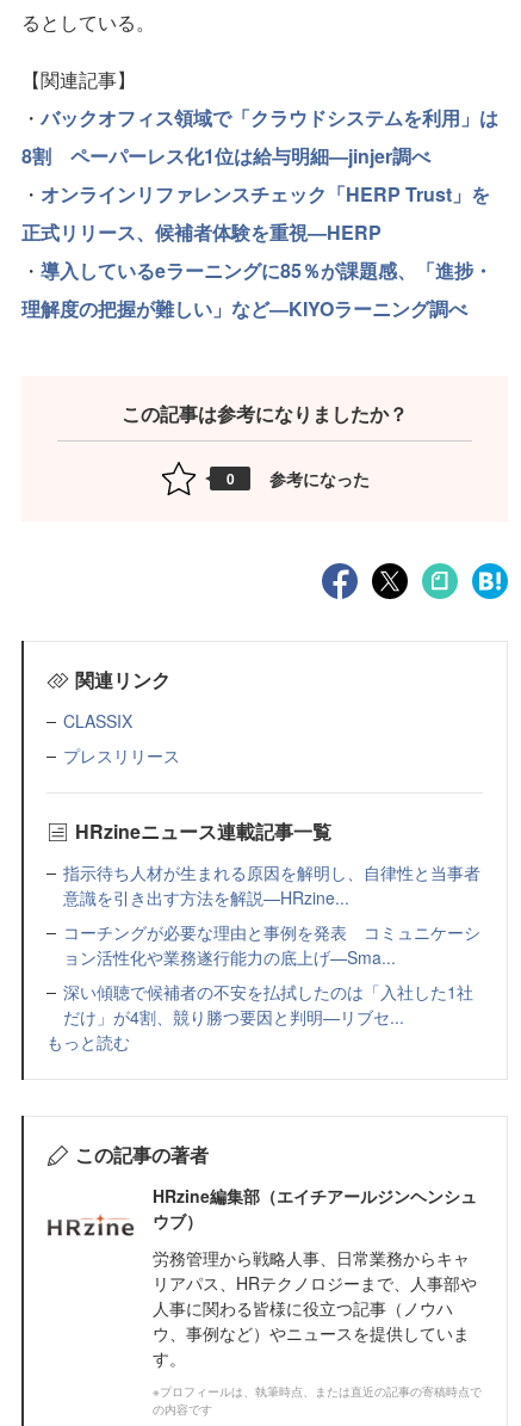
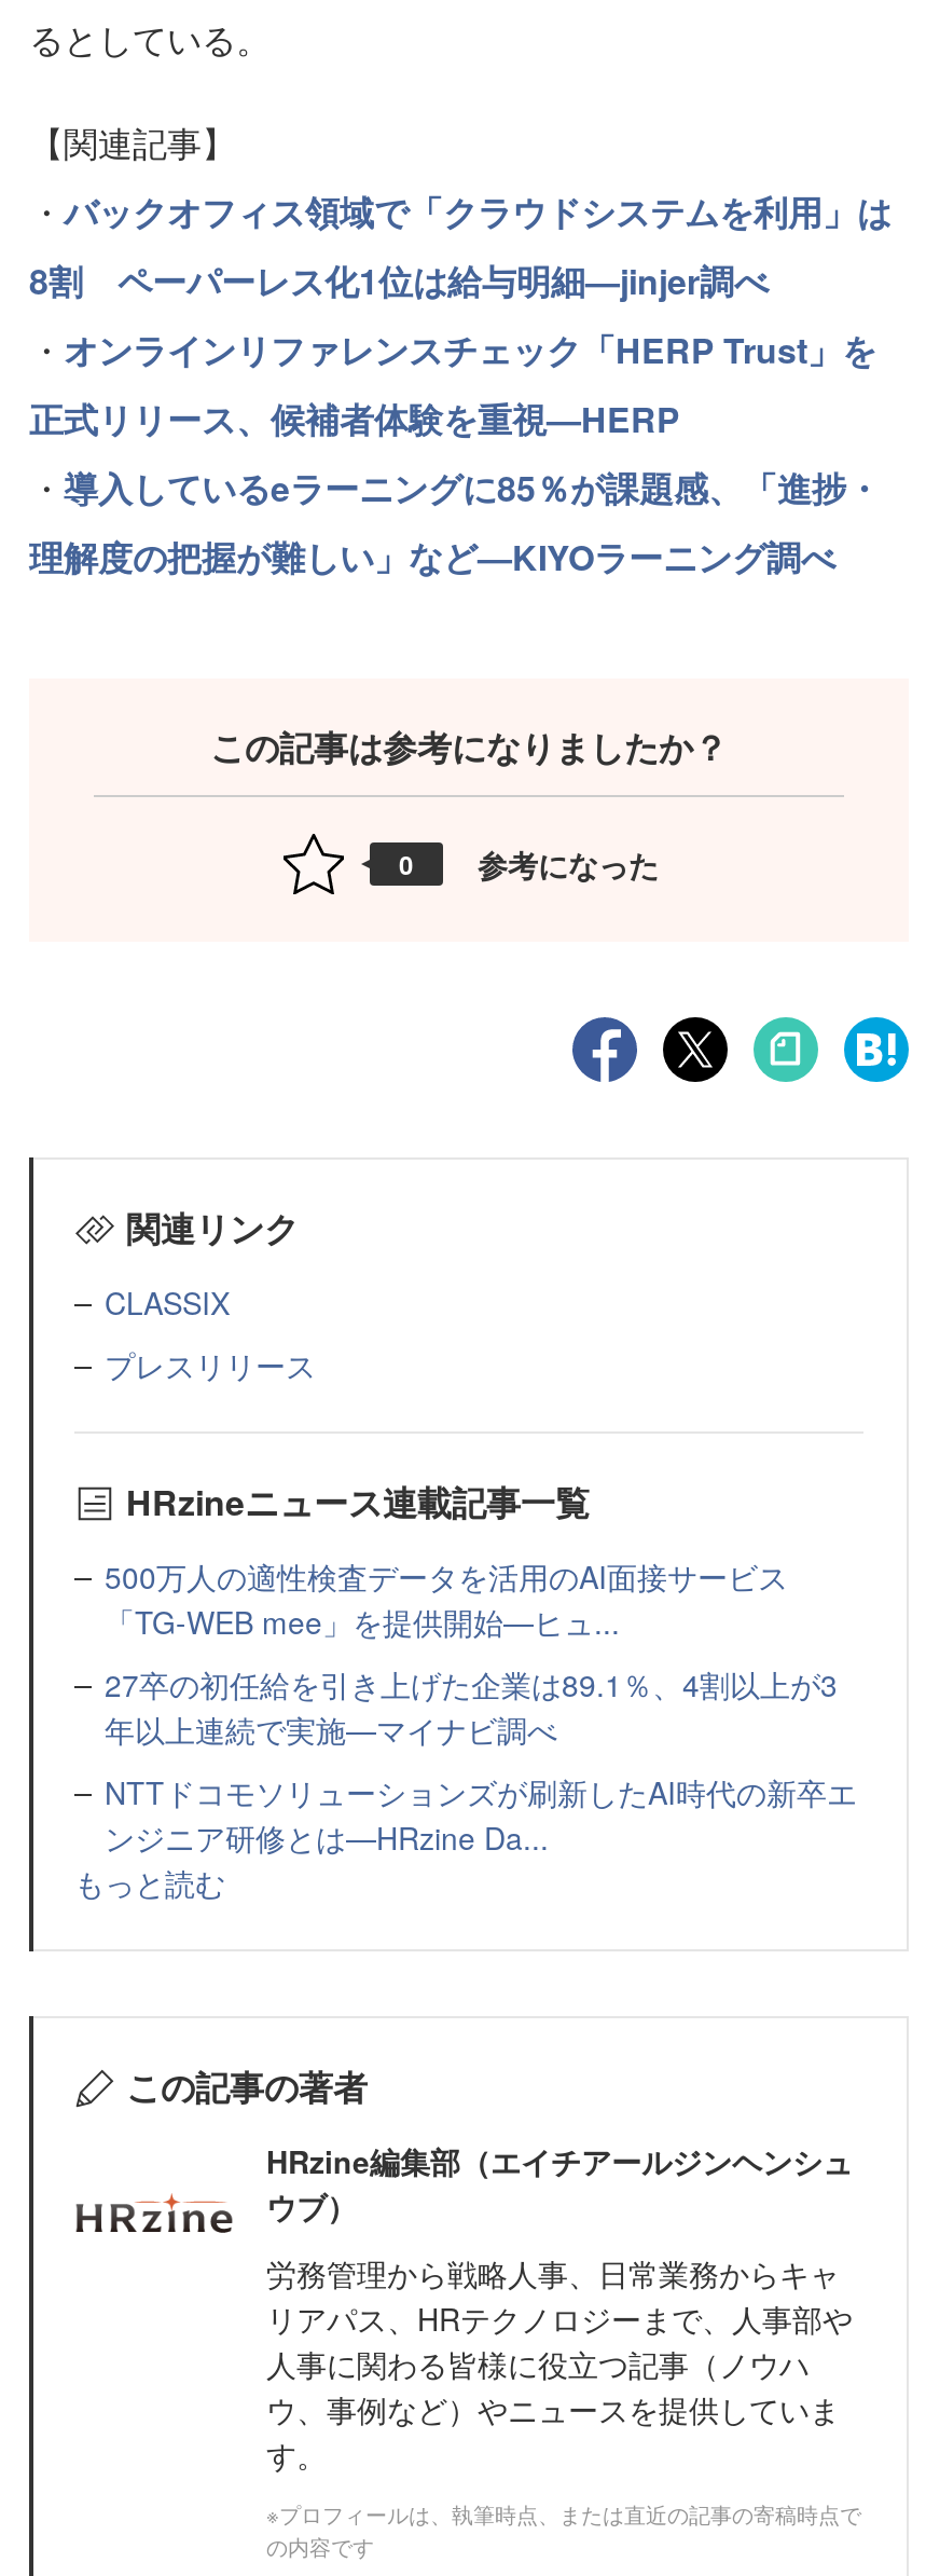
- 指示待ち人材が生まれる原因を解明し、自律性と当事者
- 意識を引き出す方法を解説—HRzine...
- コーチングが必要な理由と事例を発表 コミュニケーシ
- ョン活性化や業務遂行能力の底上げ—Sma...
- 深い傾聴で候補者の不安を払拭したのは「入社した1社
- だけ」が4割、競り勝つ要因と判明—リブセ...
+ 500万人の適性検査データを活用のAI面接サービス
+ 「TG-WEB mee」を提供開始—ヒュ...
+ 27卒の初任給を引き上げた企業は89.1％、4割以上が3
+ 年以上連続で実施—マイナビ調べ
+ NTTドコモソリューションズが刷新したAI時代の新卒エ
+ ンジニア研修とは—HRzine Da...
